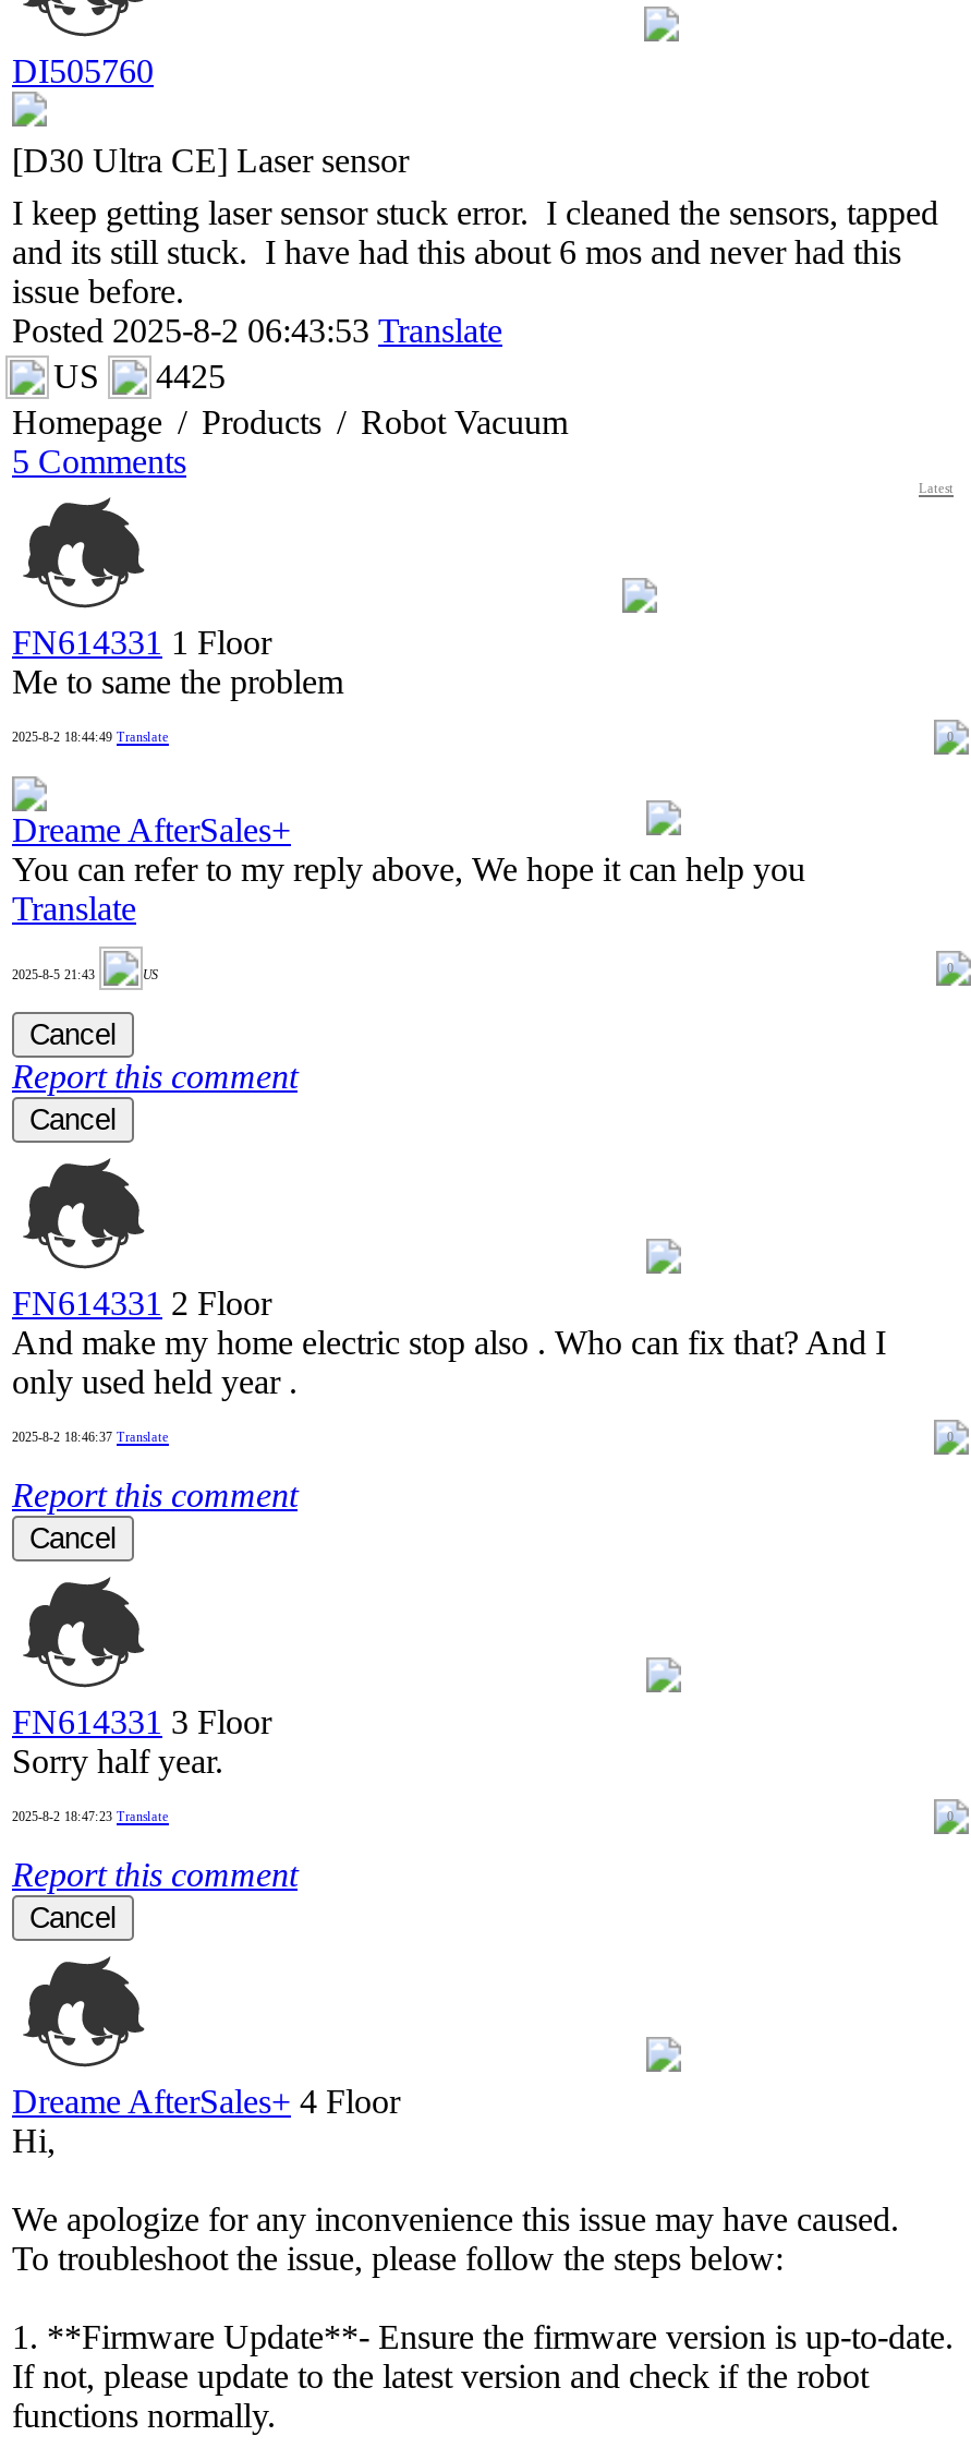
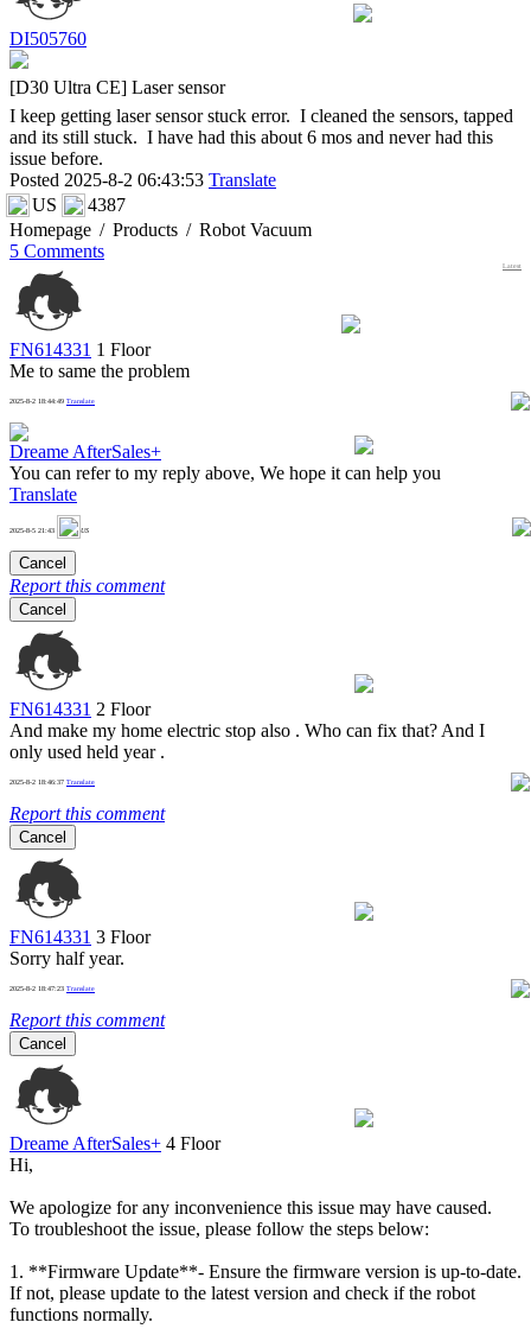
- US 4425
+ US 4387
